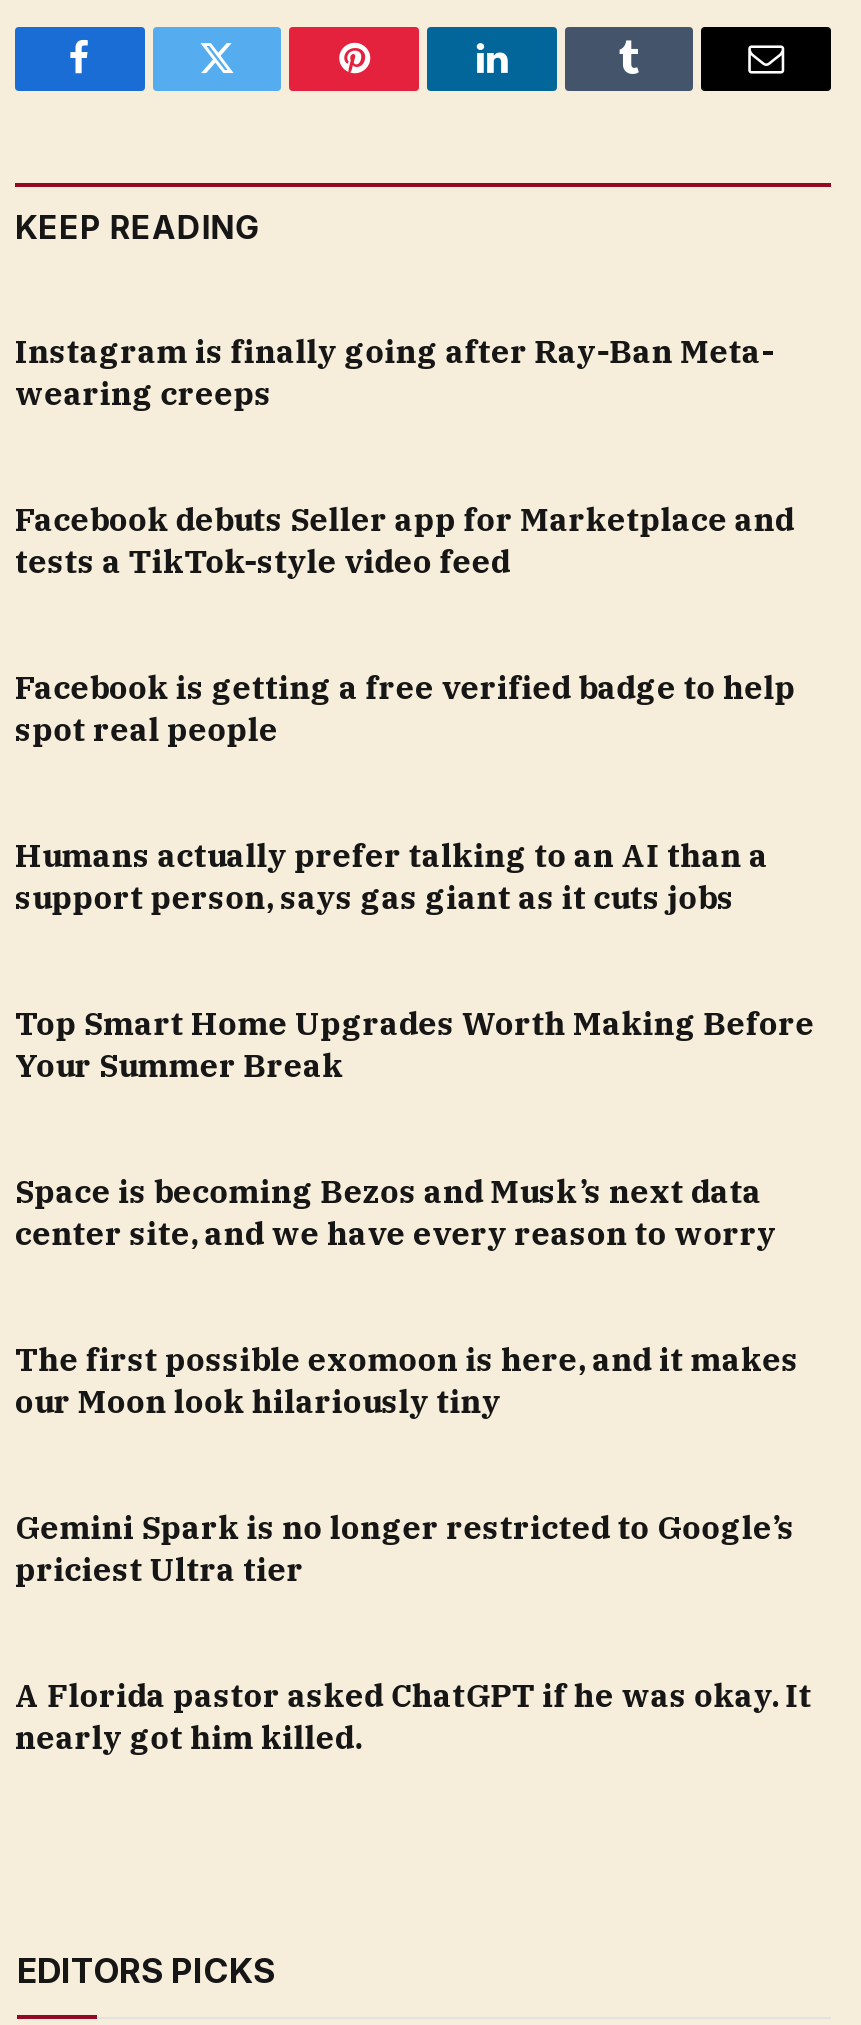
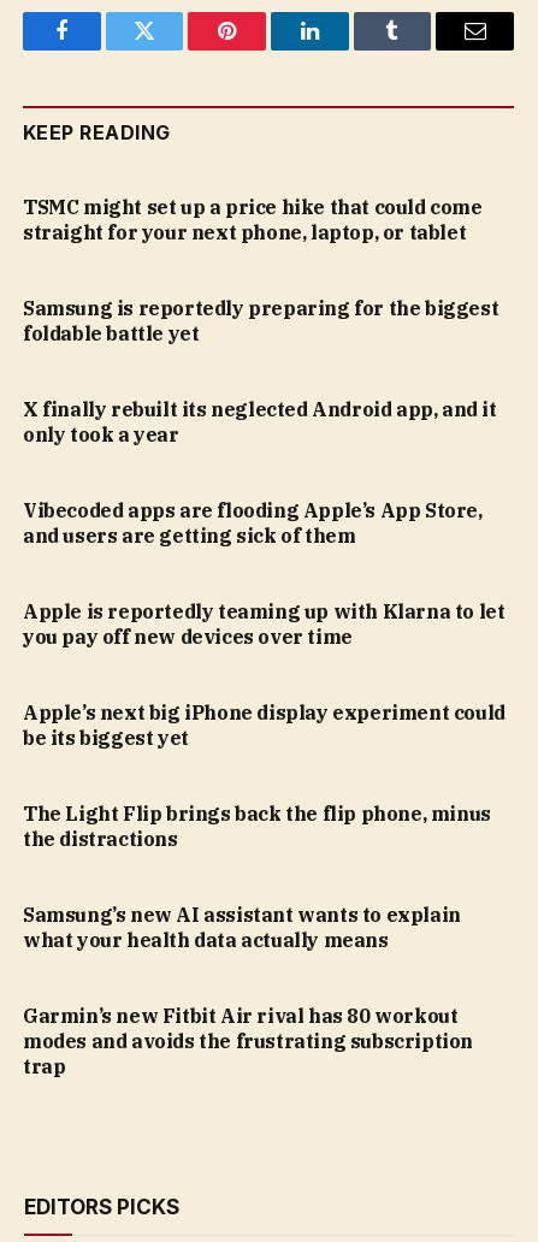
- Instagram is finally going after Ray-Ban Meta-
- wearing creeps
+ TSMC might set up a price hike that could come
+ straight for your next phone, laptop, or tablet

- Facebook debuts Seller app for Marketplace and
- tests a TikTok-style video feed
+ Samsung is reportedly preparing for the biggest
+ foldable battle yet

- Facebook is getting a free verified badge to help
- spot real people
+ X finally rebuilt its neglected Android app, and it
+ only took a year

- Humans actually prefer talking to an AI than a
- support person, says gas giant as it cuts jobs
+ Vibecoded apps are flooding Apple’s App Store,
+ and users are getting sick of them

- Top Smart Home Upgrades Worth Making Before
- Your Summer Break
+ Apple is reportedly teaming up with Klarna to let
+ you pay off new devices over time

- Space is becoming Bezos and Musk’s next data
- center site, and we have every reason to worry
+ Apple’s next big iPhone display experiment could
+ be its biggest yet

- The first possible exomoon is here, and it makes
- our Moon look hilariously tiny
+ The Light Flip brings back the flip phone, minus
+ the distractions

- Gemini Spark is no longer restricted to Google’s
- priciest Ultra tier
+ Samsung’s new AI assistant wants to explain
+ what your health data actually means

- A Florida pastor asked ChatGPT if he was okay. It
- nearly got him killed.
+ Garmin’s new Fitbit Air rival has 80 workout
+ modes and avoids the frustrating subscription
+ trap
